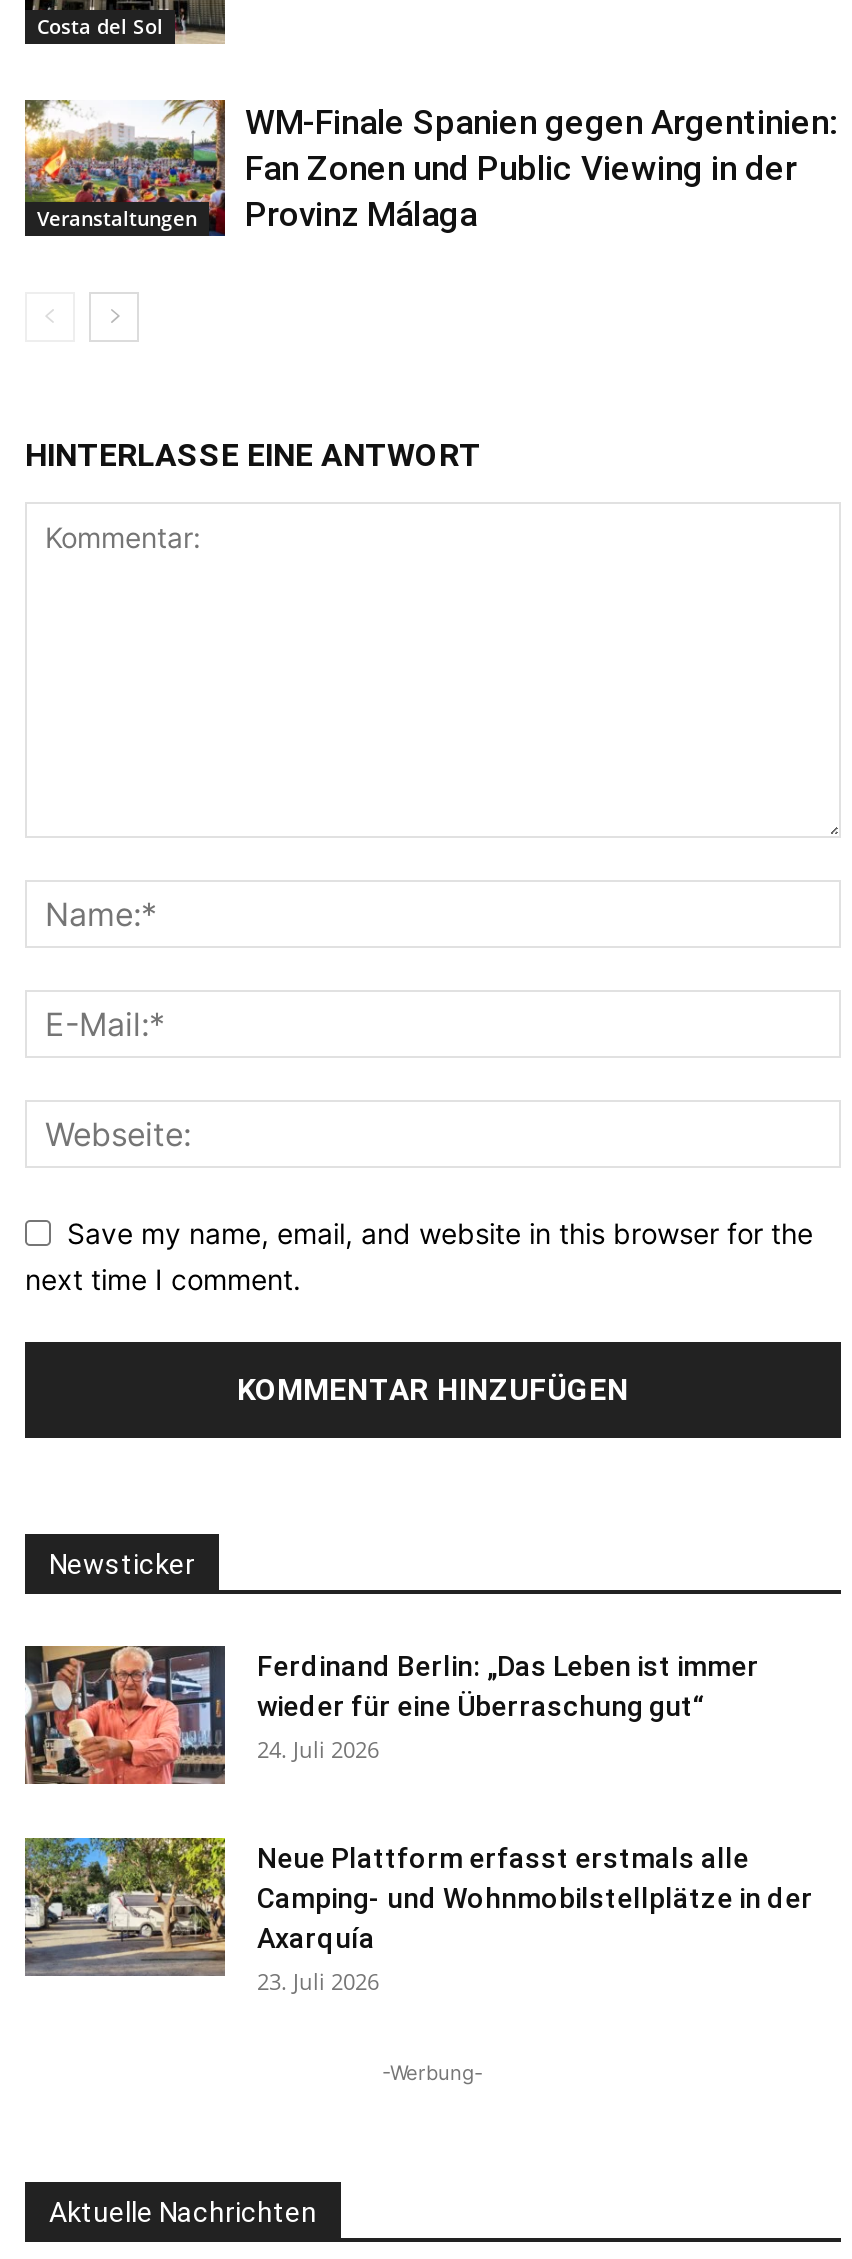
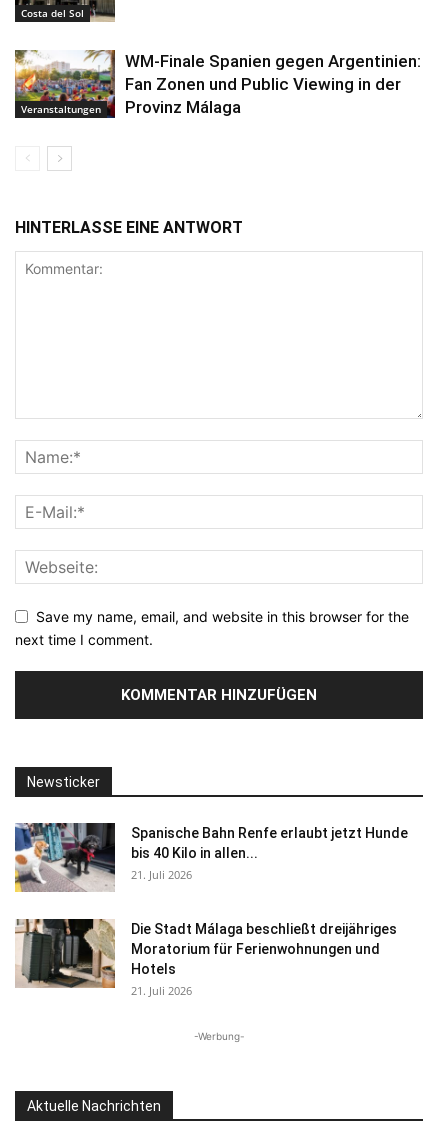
- [image]
- Ferdinand Berlin: „Das Leben ist immer
- wieder für eine Überraschung gut“
- 24. Juli 2026
+ [image]
+ Spanische Bahn Renfe erlaubt jetzt Hunde
+ bis 40 Kilo in allen...
+ 21. Juli 2026

- [image]
- Neue Plattform erfasst erstmals alle
- Camping- und Wohnmobilstellplätze in der
- Axarquía
- 23. Juli 2026
+ [image]
+ Die Stadt Málaga beschließt dreijähriges
+ Moratorium für Ferienwohnungen und
+ Hotels
+ 21. Juli 2026
